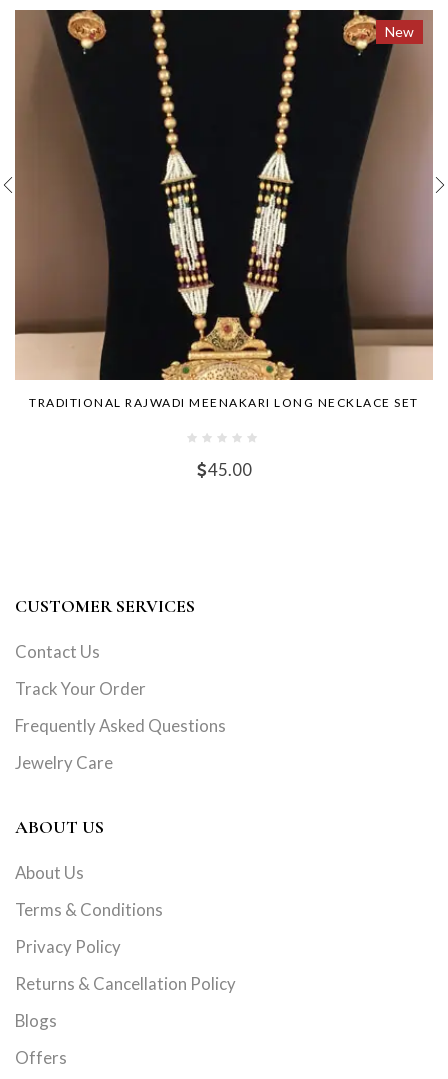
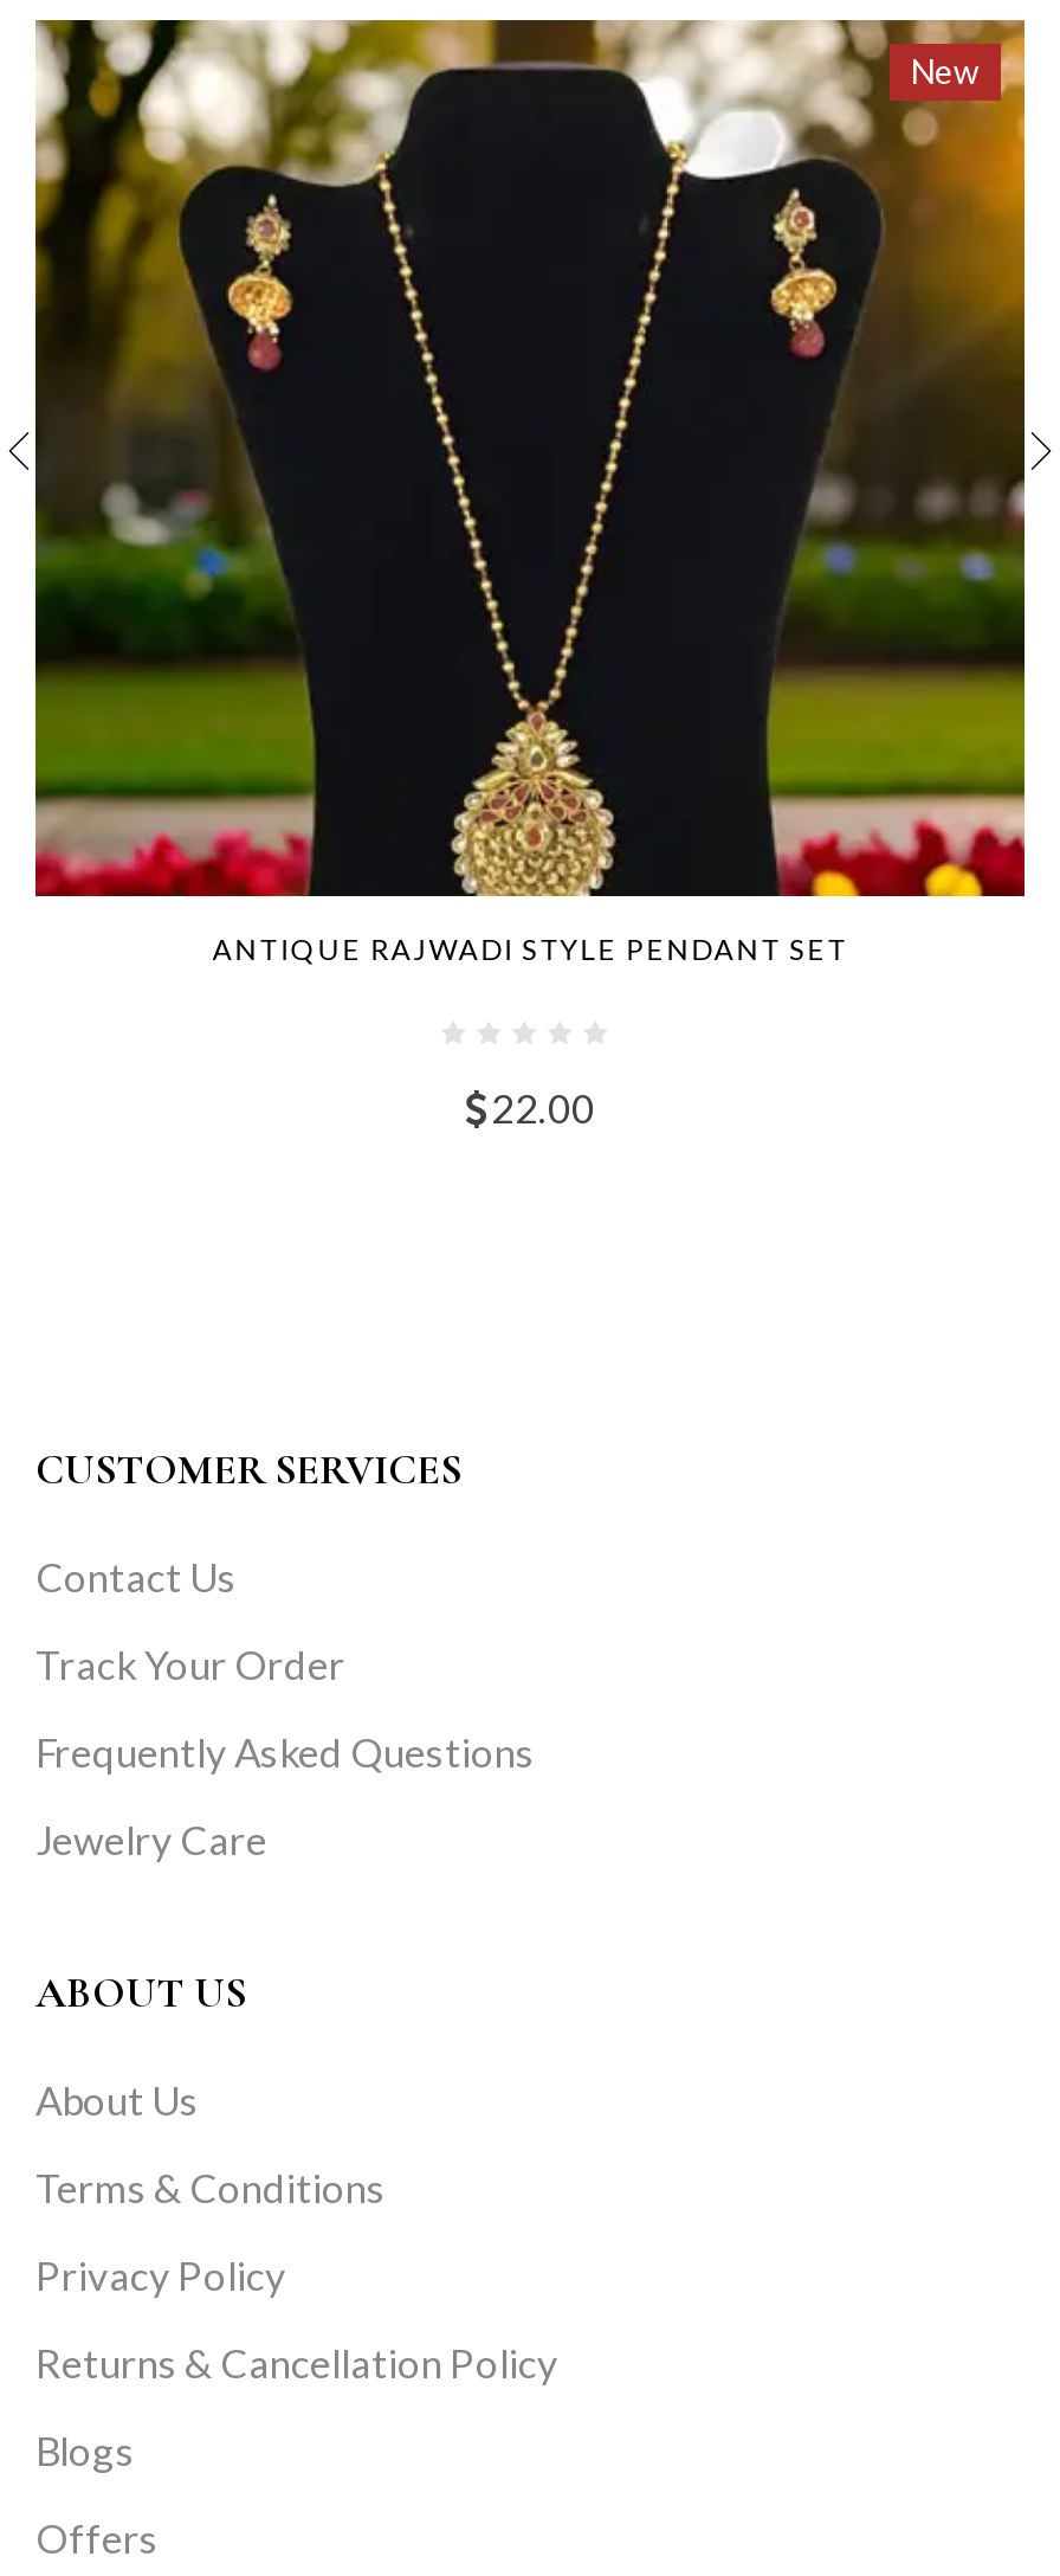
- [image]
- TRADITIONAL RAJWADI MEENAKARI LONG NECKLACE SET
+ [image]
+ ANTIQUE RAJWADI STYLE PENDANT SET

- 45.00
+ 22.00
